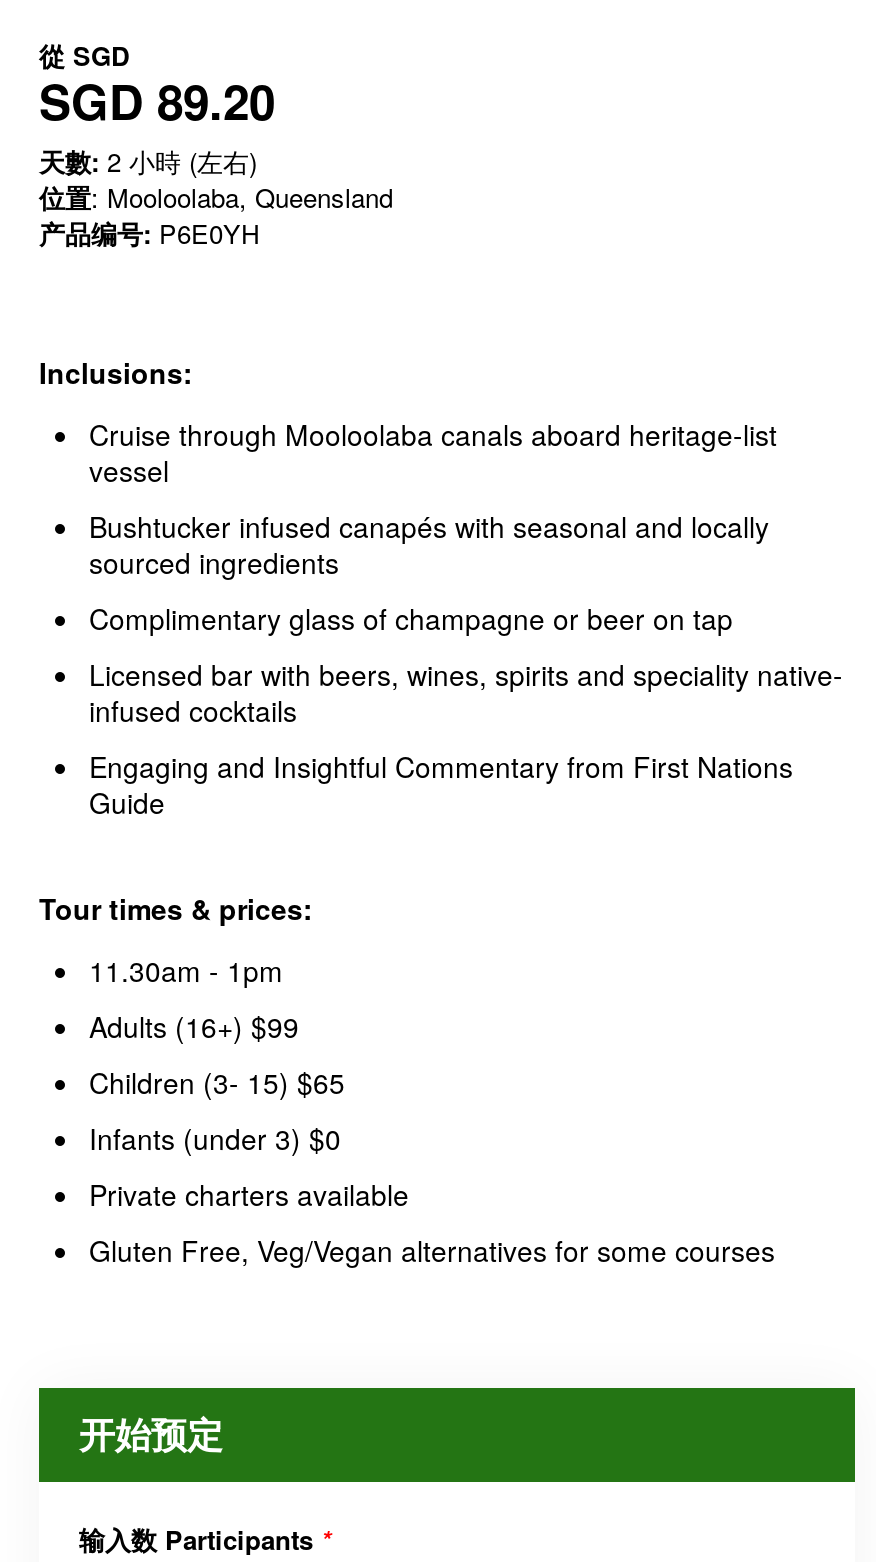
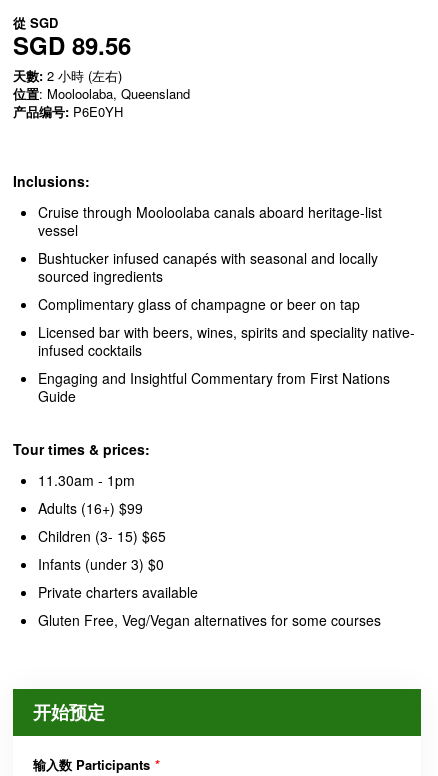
- SGD 89.20
+ SGD 89.56
